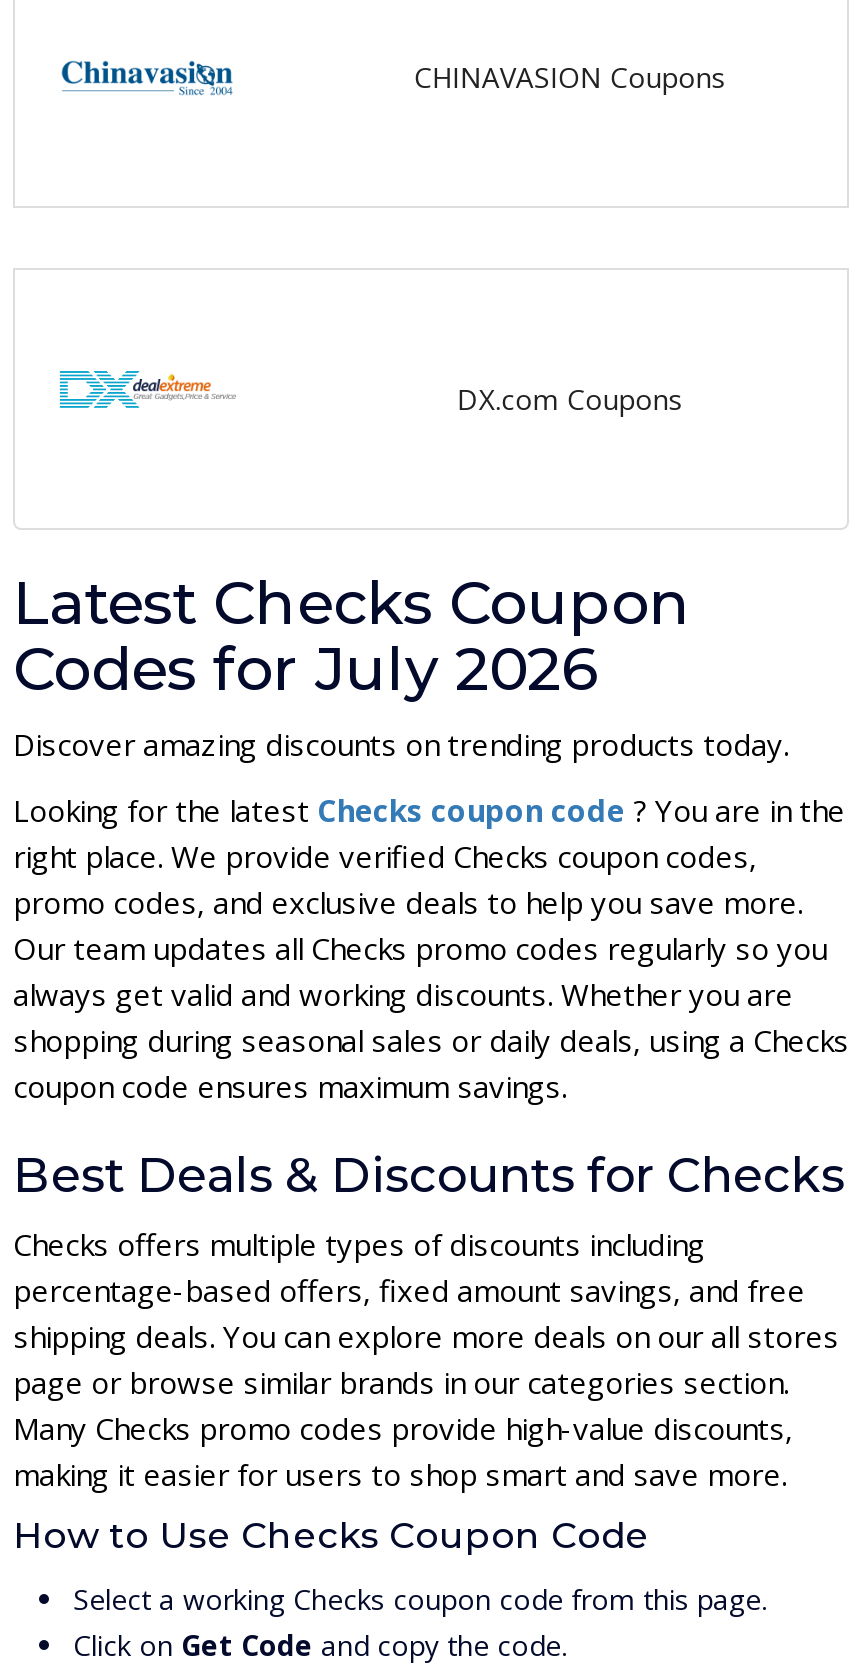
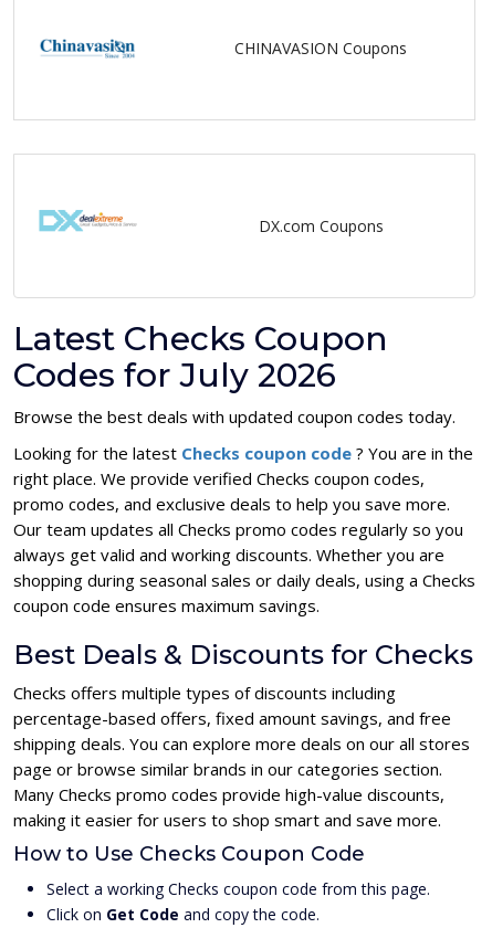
- Discover amazing discounts on trending products today.
+ Browse the best deals with updated coupon codes today.
